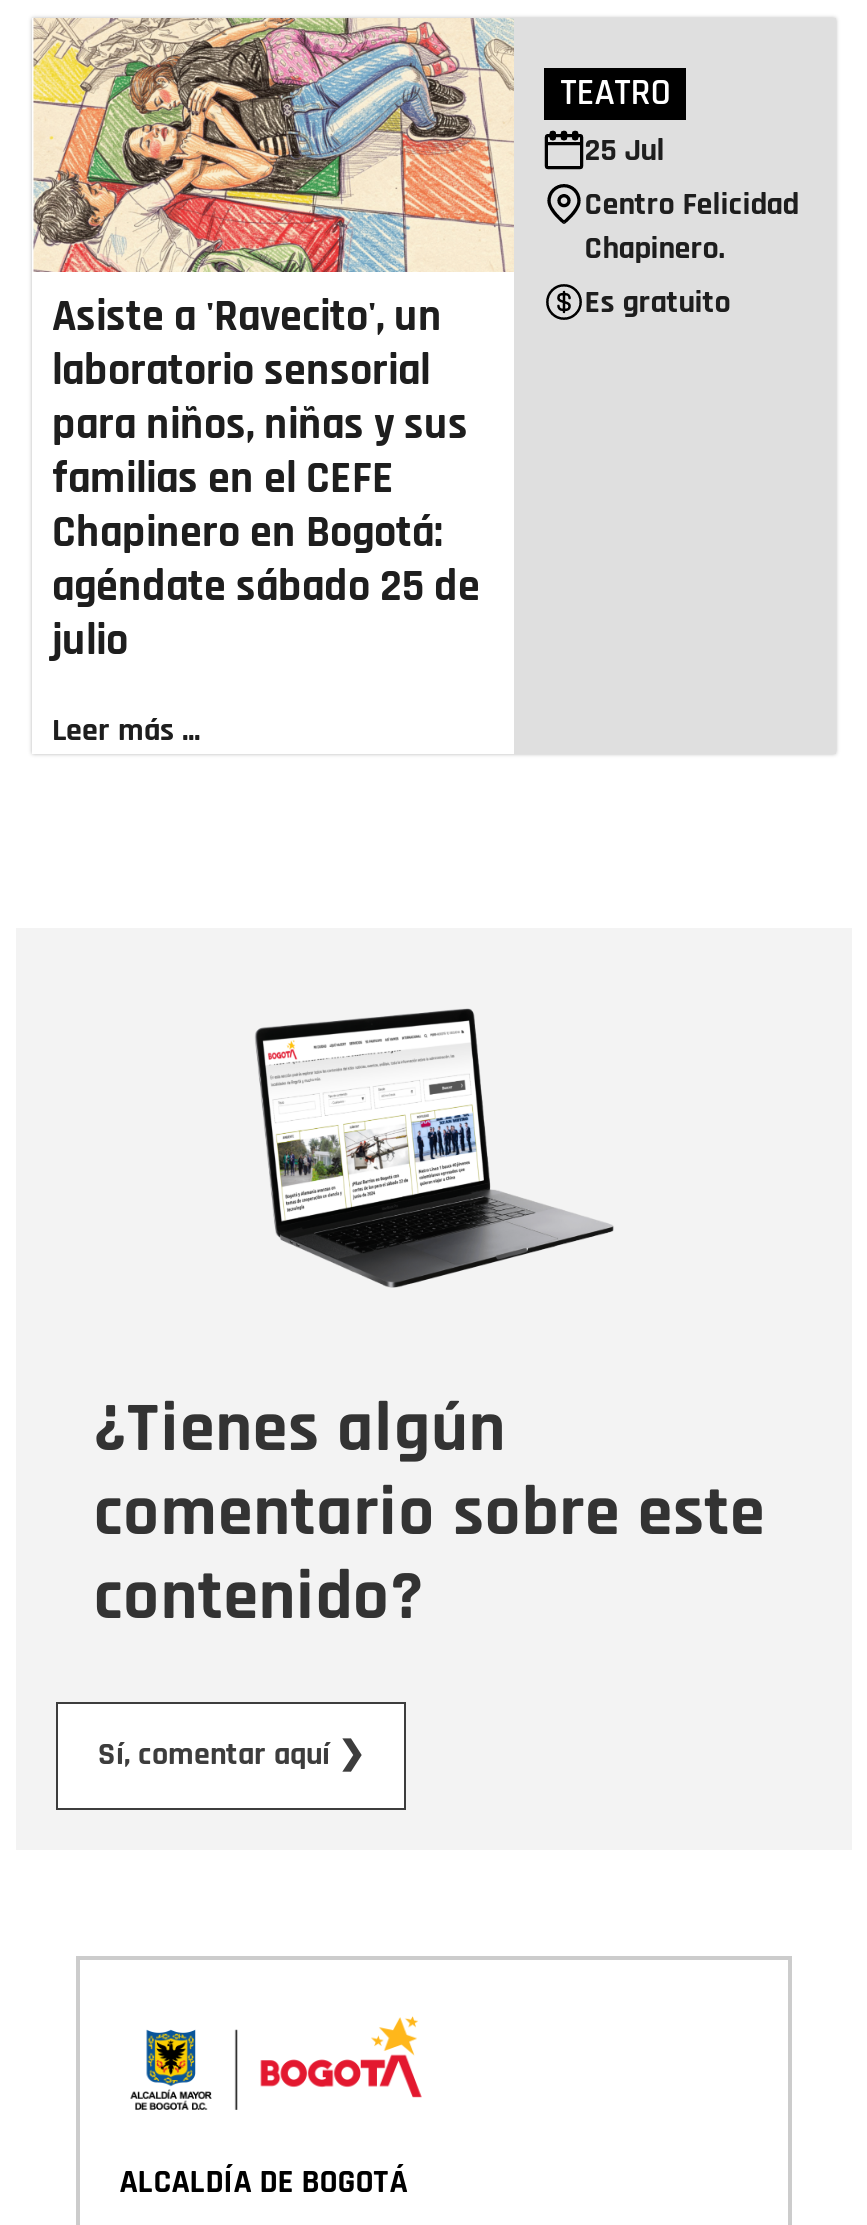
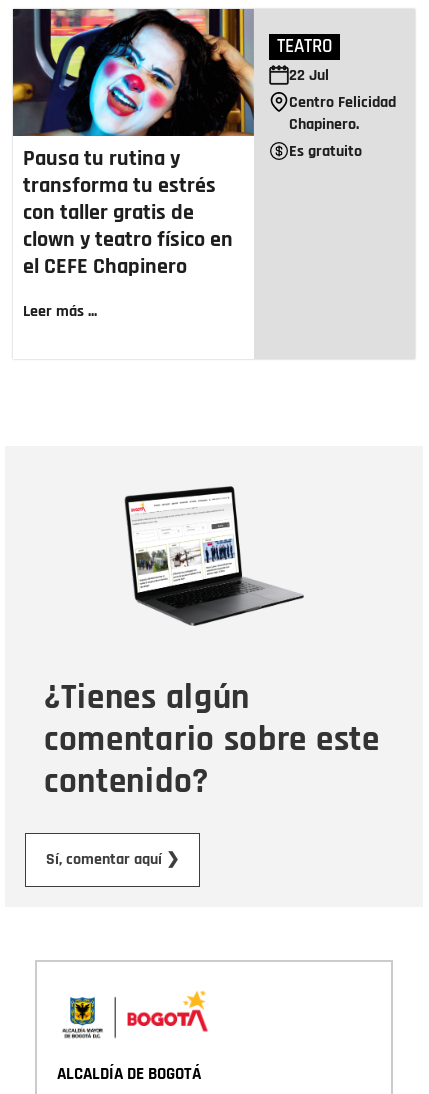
- [image]
- Asiste a 'Ravecito', un
- laboratorio sensorial
- para niños, niñas y sus
- familias en el CEFE
- Chapinero en Bogotá:
- agéndate sábado 25 de
- julio
+ [image]
+ Pausa tu rutina y
+ transforma tu estrés
+ con taller gratis de
+ clown y teatro físico en
+ el CEFE Chapinero

- 25 Jul
+ 22 Jul

moved up: Leer más ...
